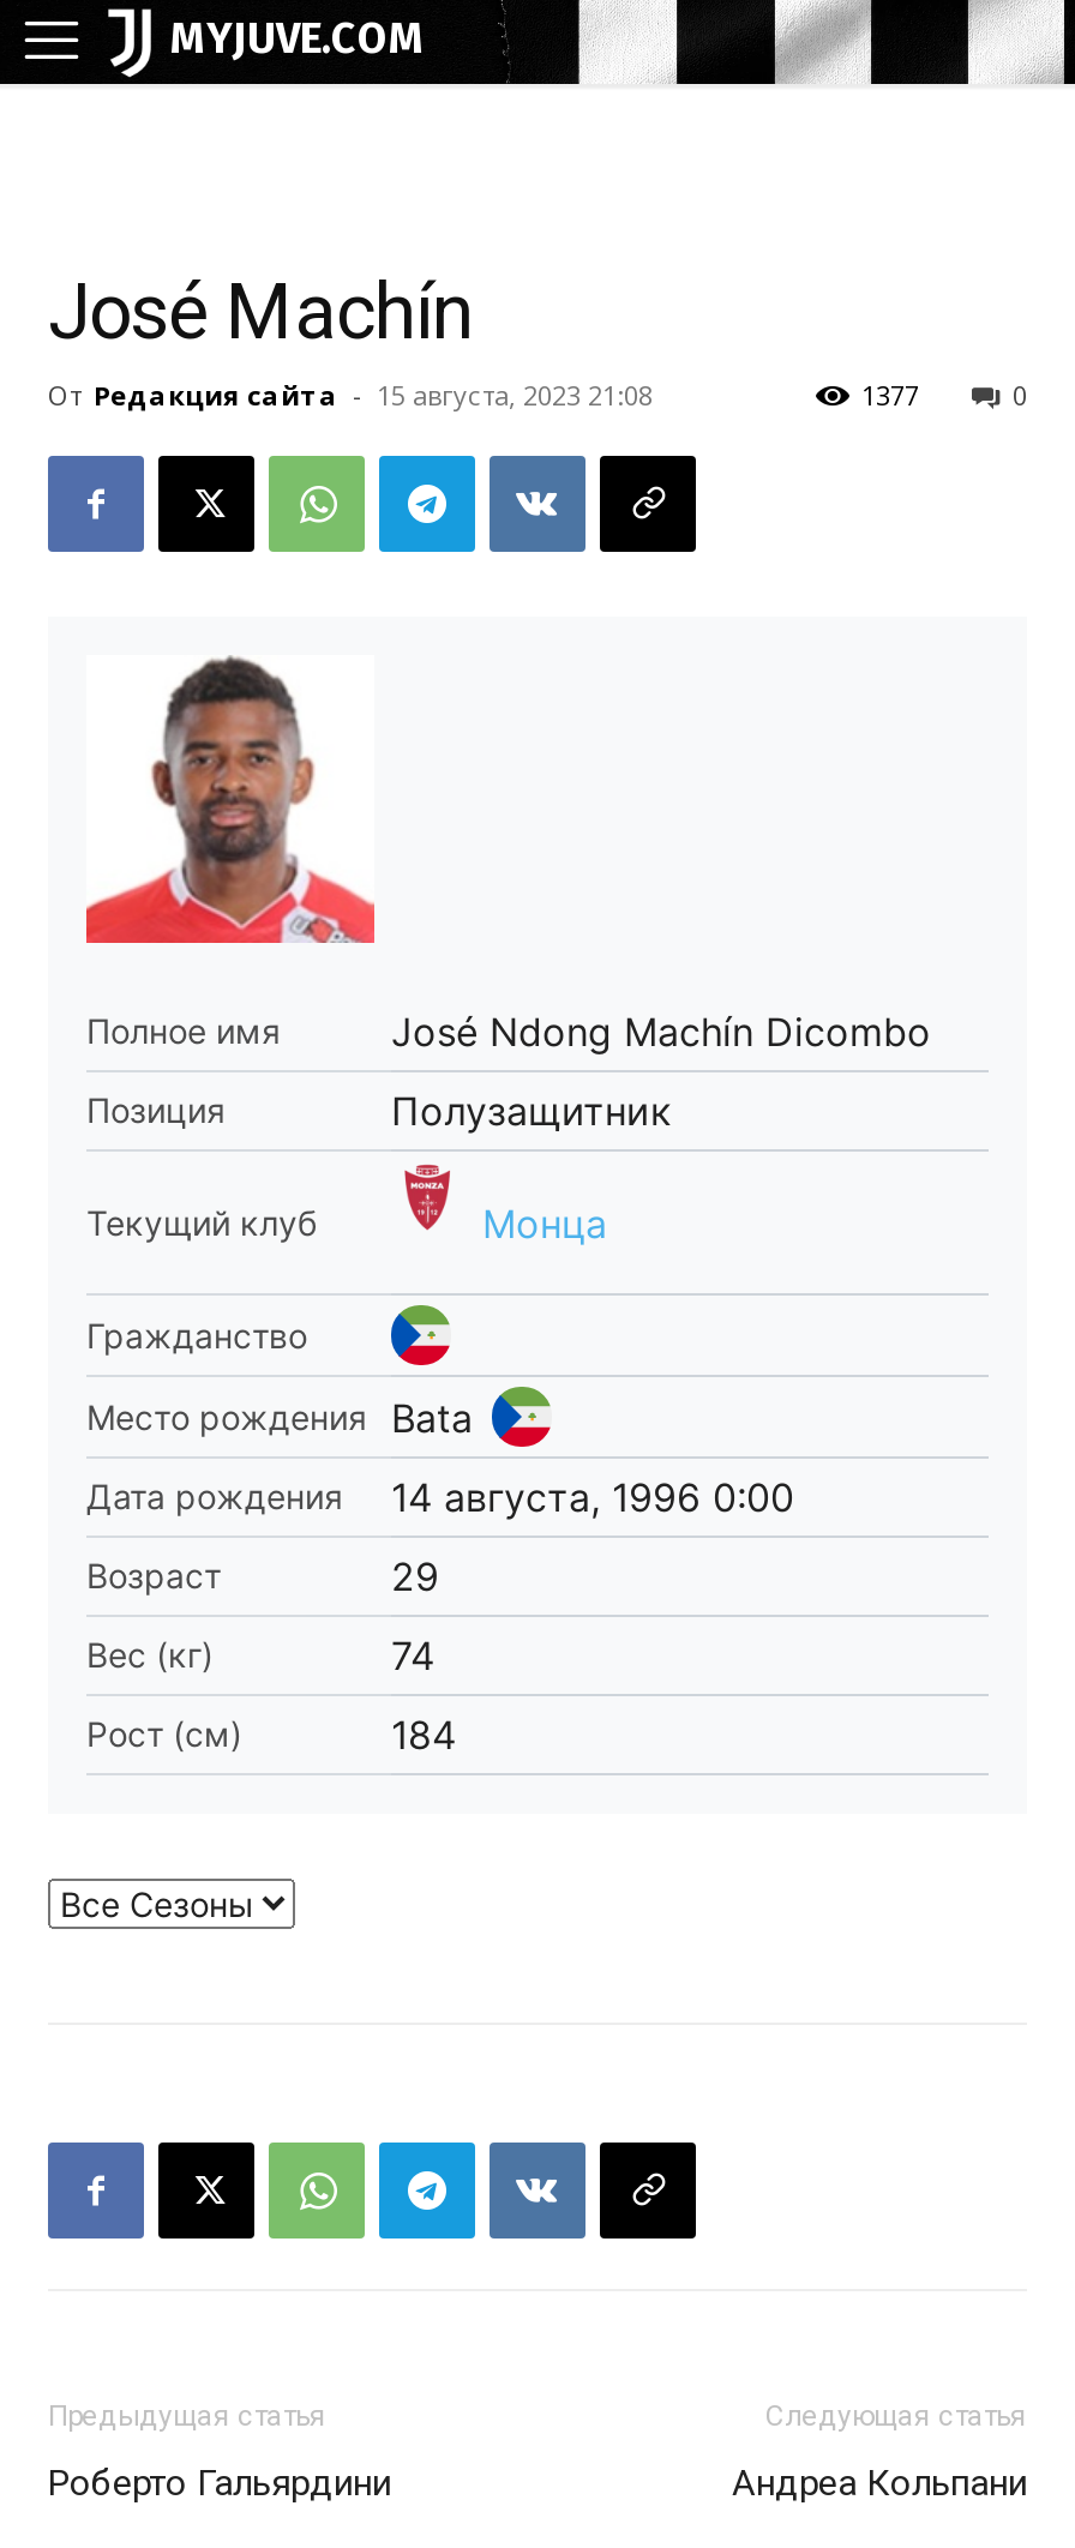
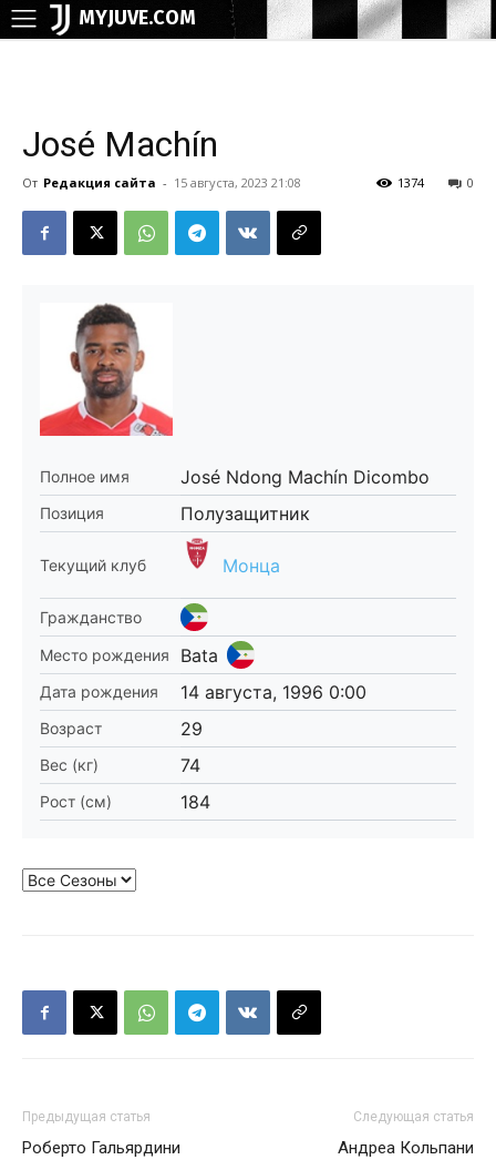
- 1377
+ 1374
